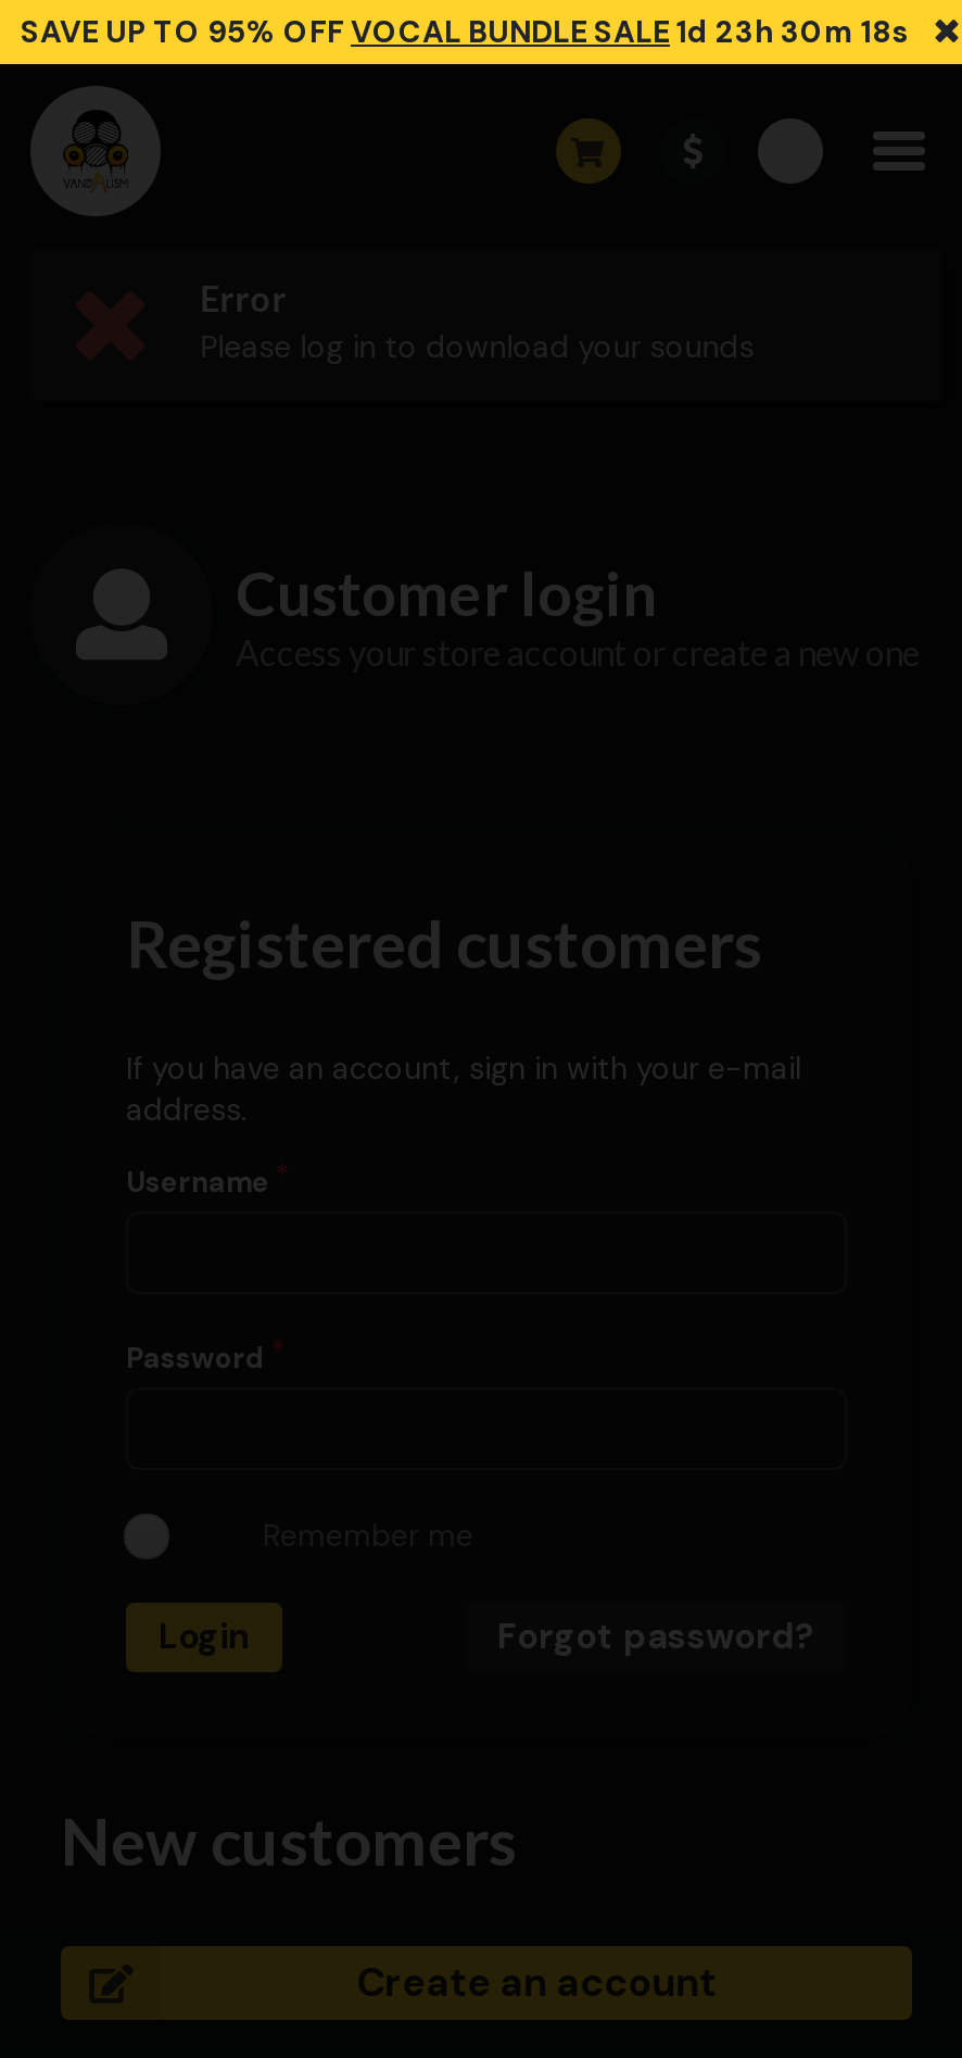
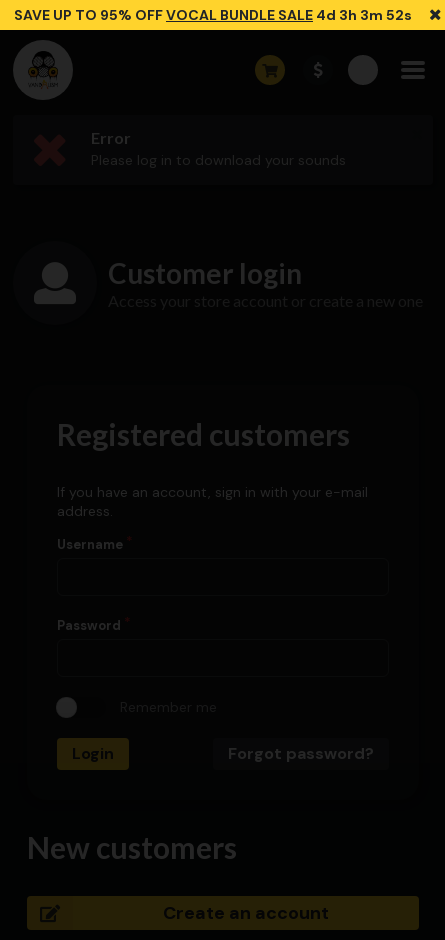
- SAVE UP TO 95% OFF VOCAL BUNDLE SALE 1d 23h 30m 18s
+ SAVE UP TO 95% OFF VOCAL BUNDLE SALE 4d 3h 3m 52s
